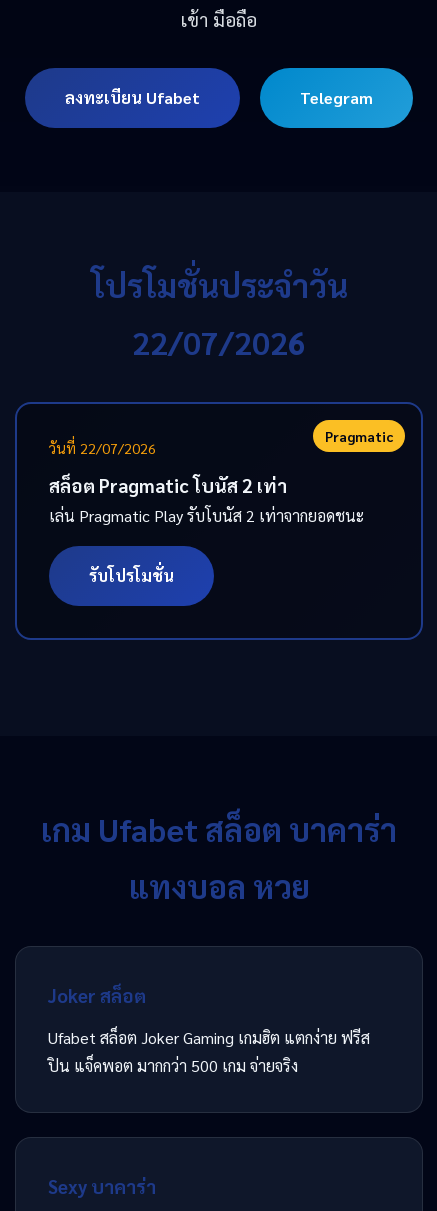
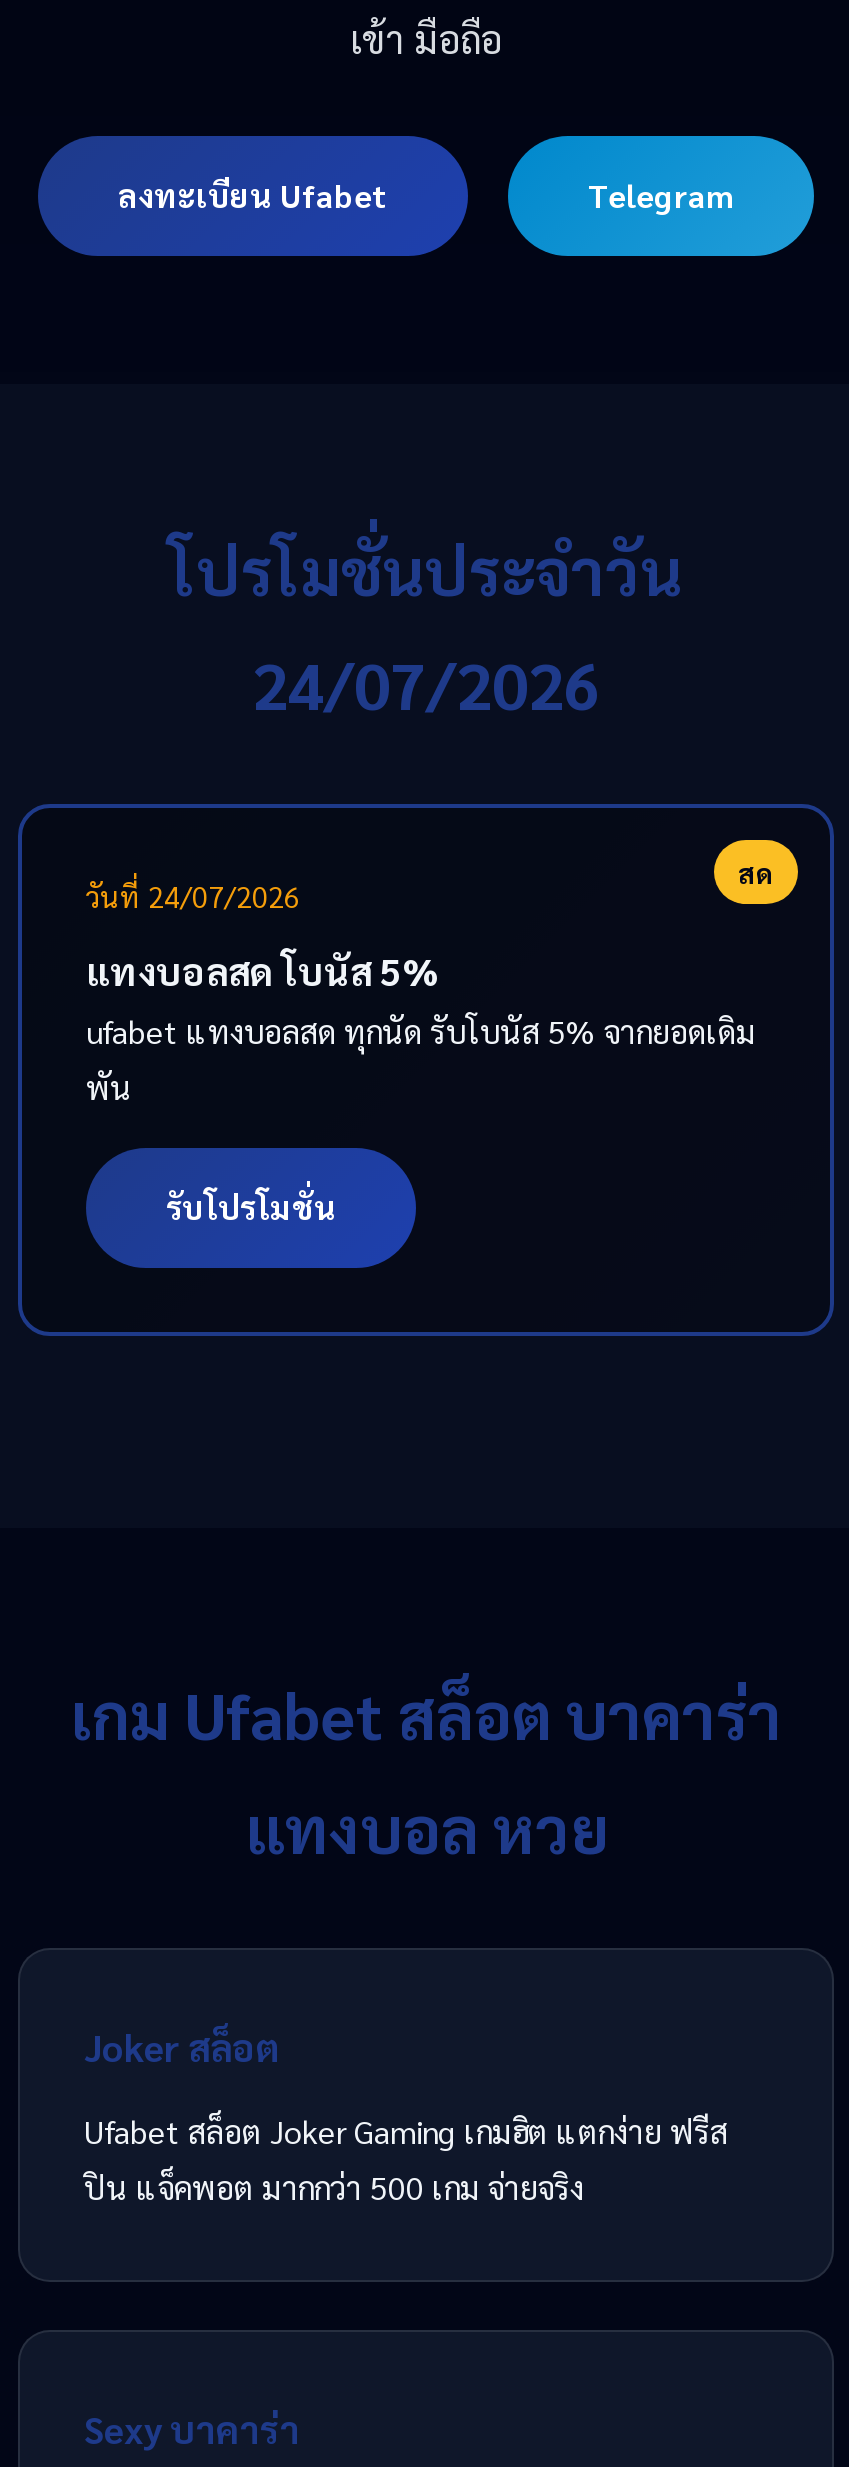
- 22/07/2026
+ 24/07/2026

- Pragmatic
- วันที่ 22/07/2026
+ สด
+ วันที่ 24/07/2026

- สล็อต Pragmatic โบนัส 2 เท่า
- เล่น Pragmatic Play รับโบนัส 2 เท่าจากยอดชนะ
+ แทงบอลสด โบนัส 5%
+ ufabet แทงบอลสด ทุกนัด รับโบนัส 5% จากยอดเดิม
+ พัน
